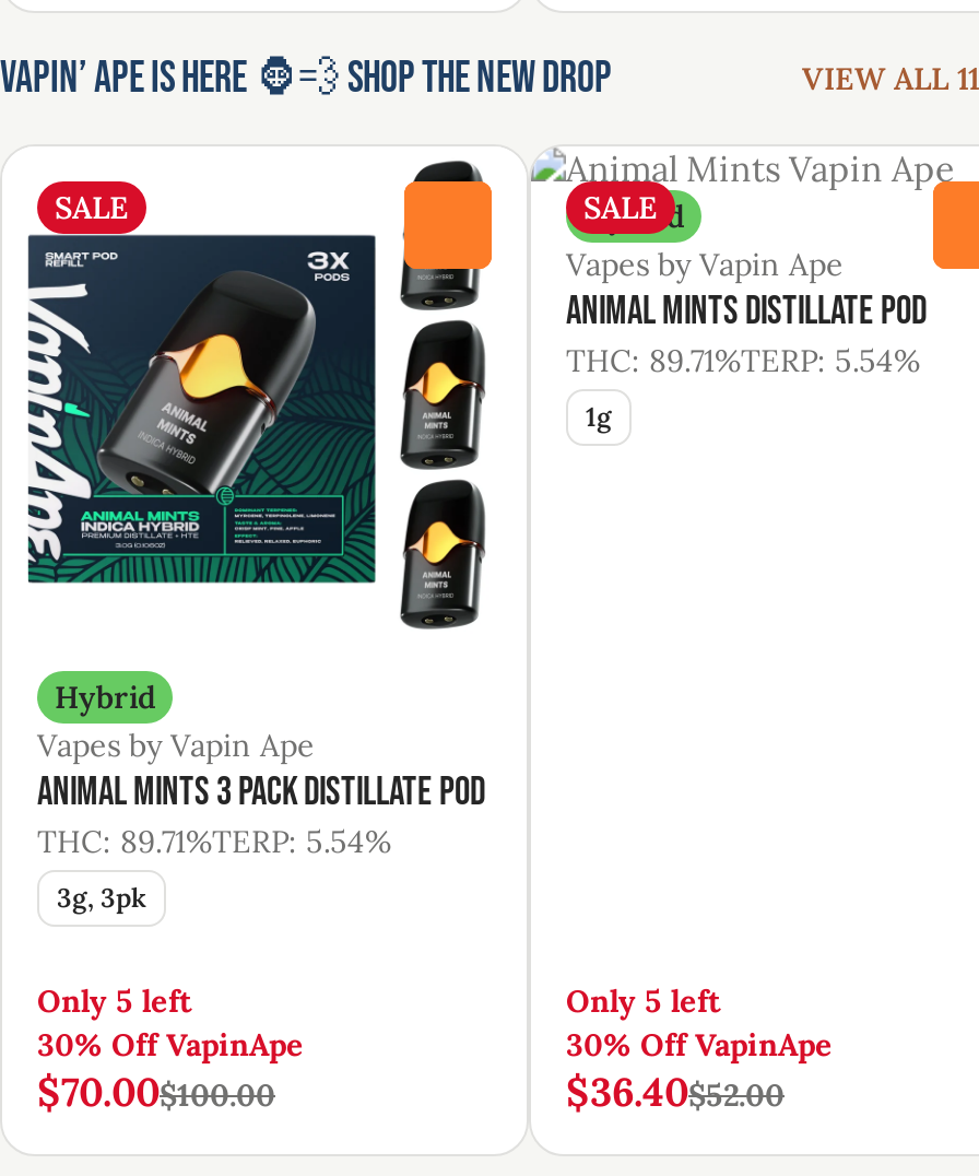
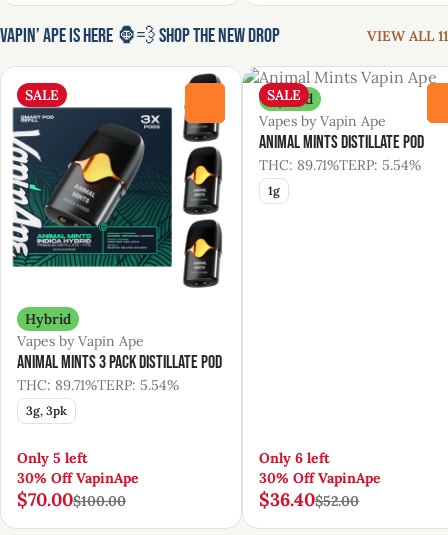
- Only 5 left
+ Only 6 left
